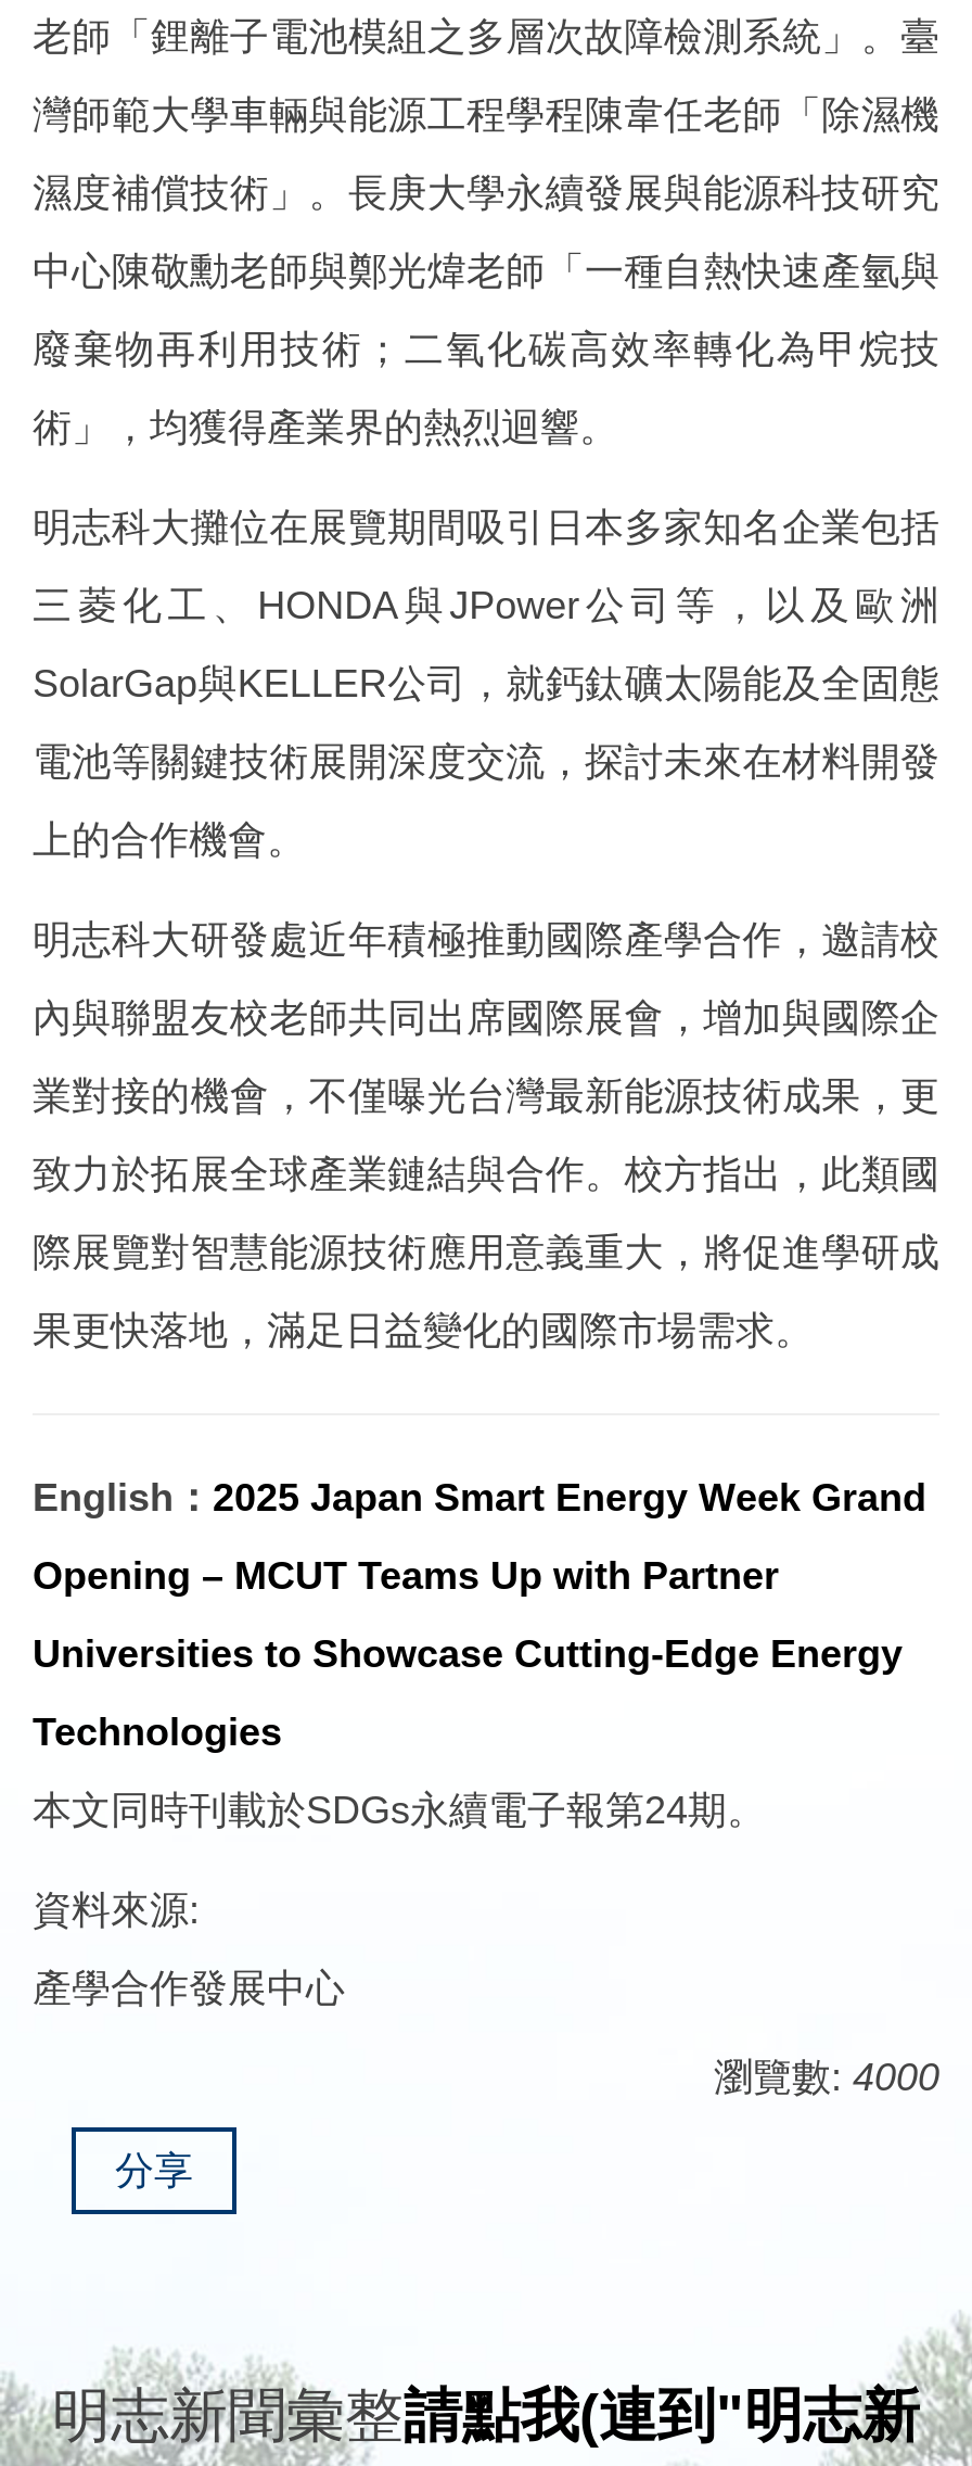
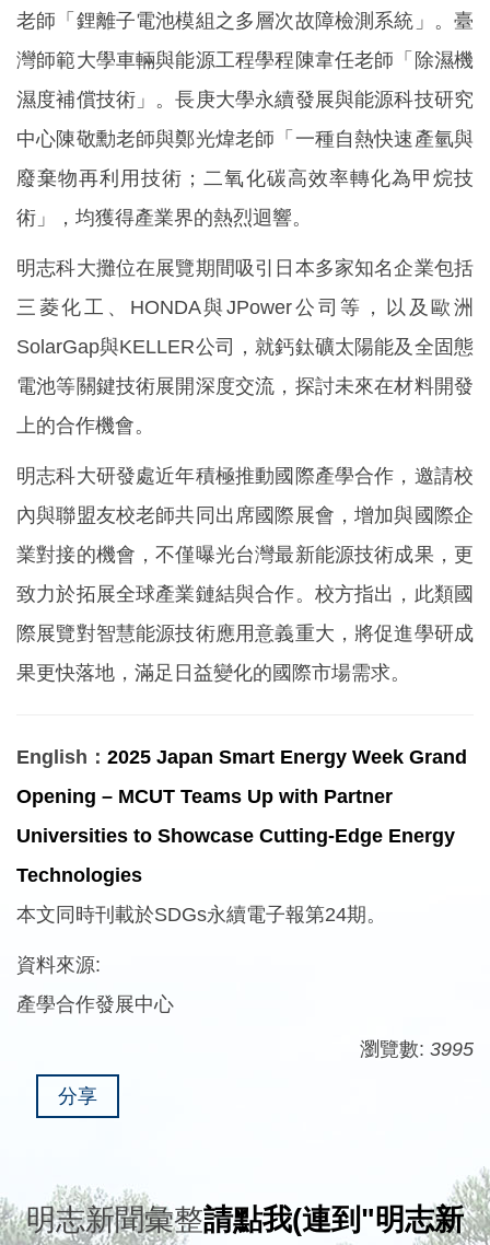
- 瀏覽數: 4000
+ 瀏覽數: 3995
